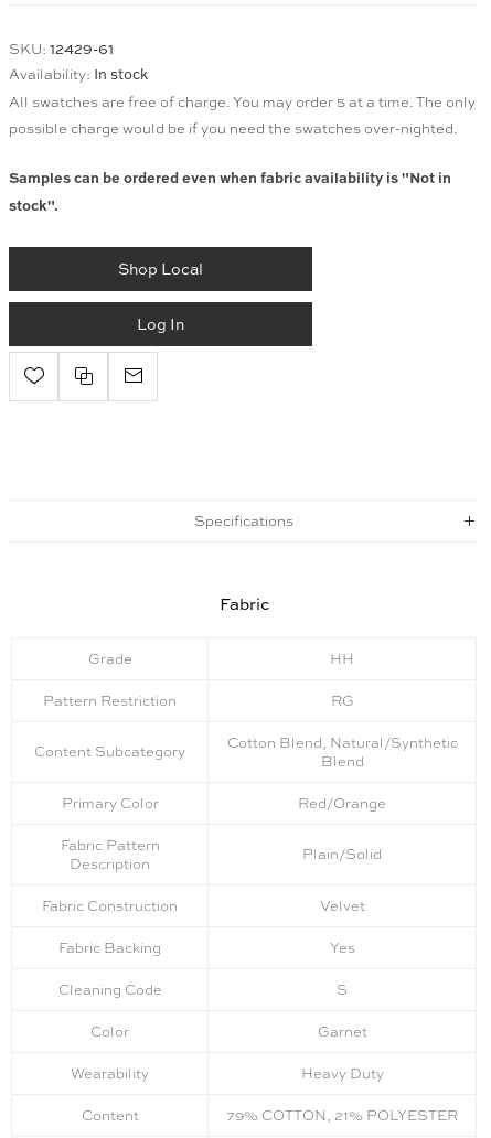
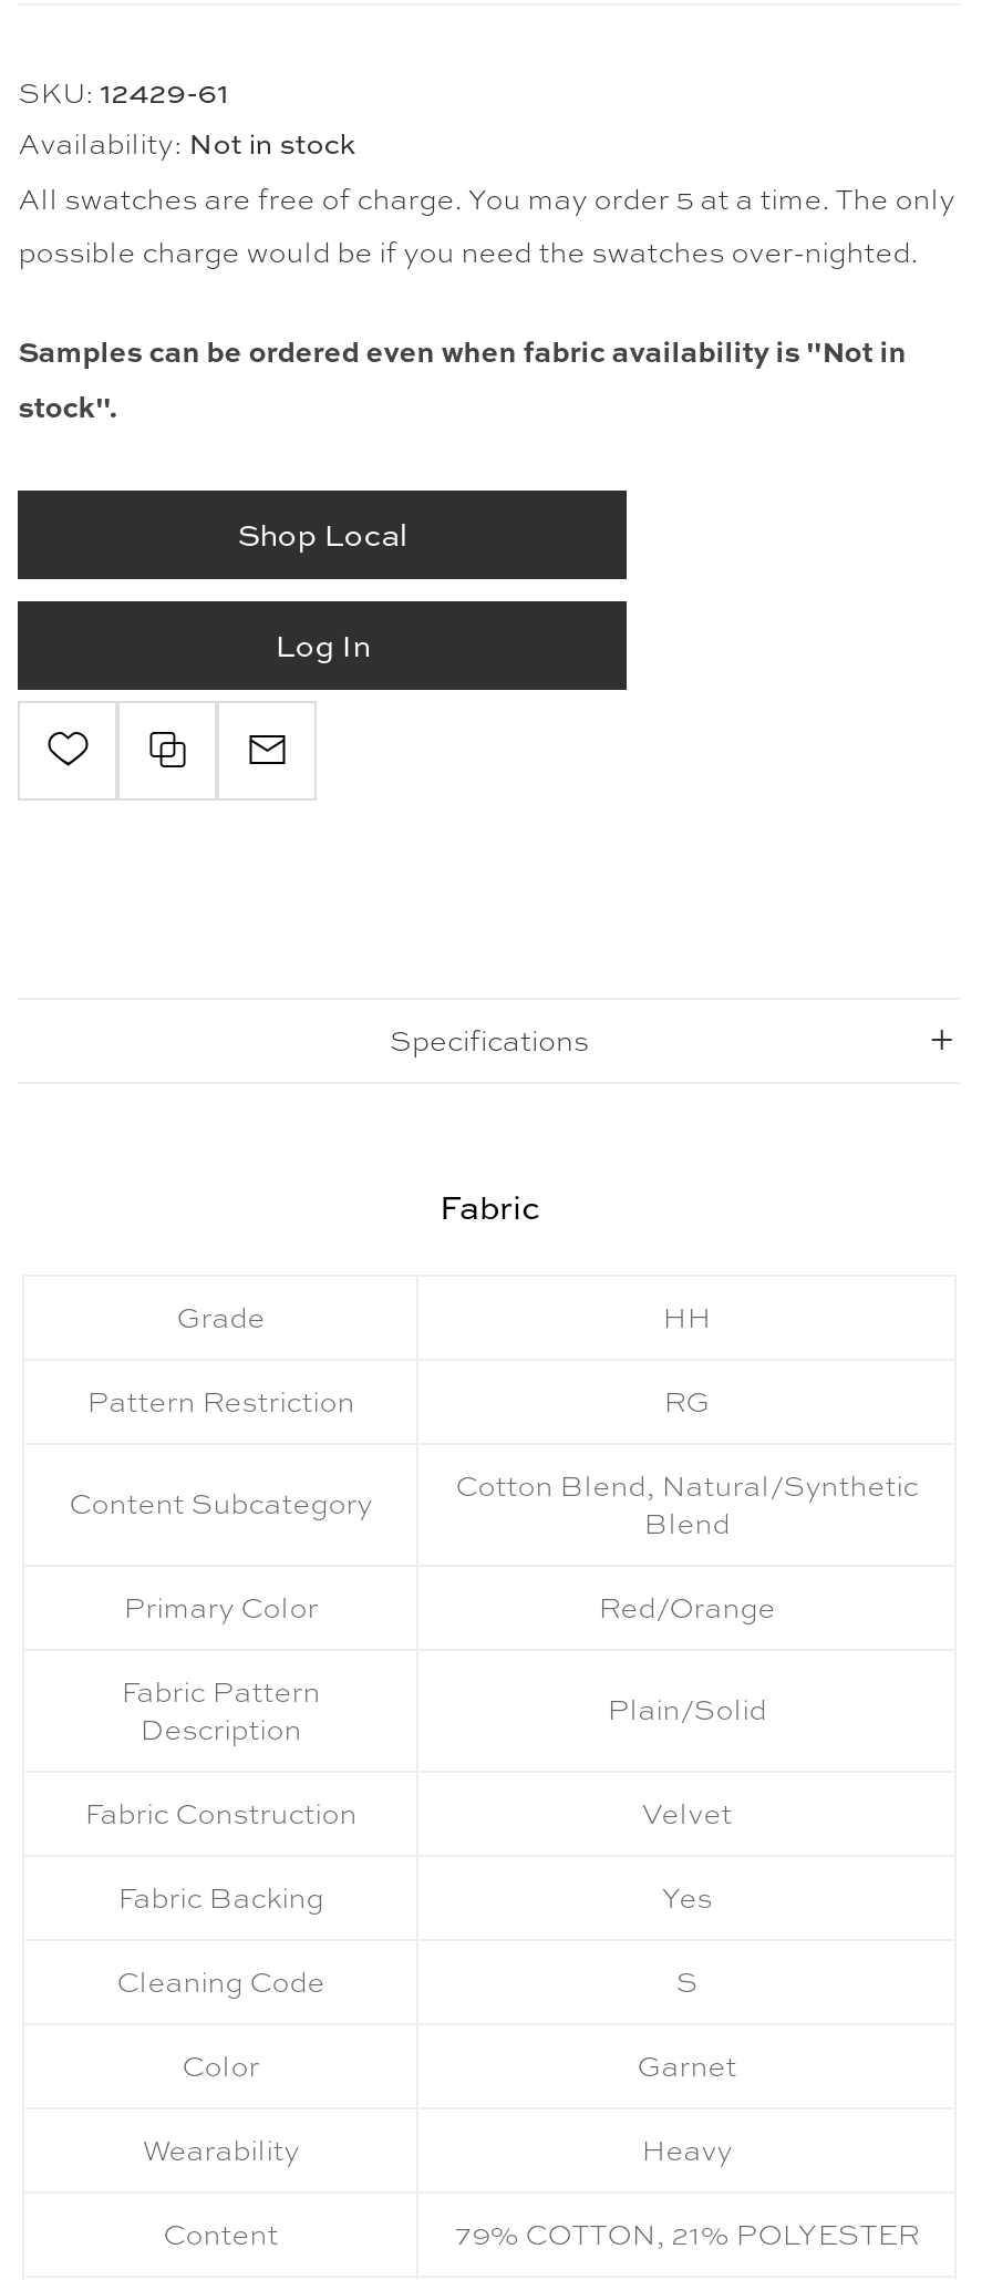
- Availability: In stock
+ Availability: Not in stock

- Heavy Duty
+ Heavy
